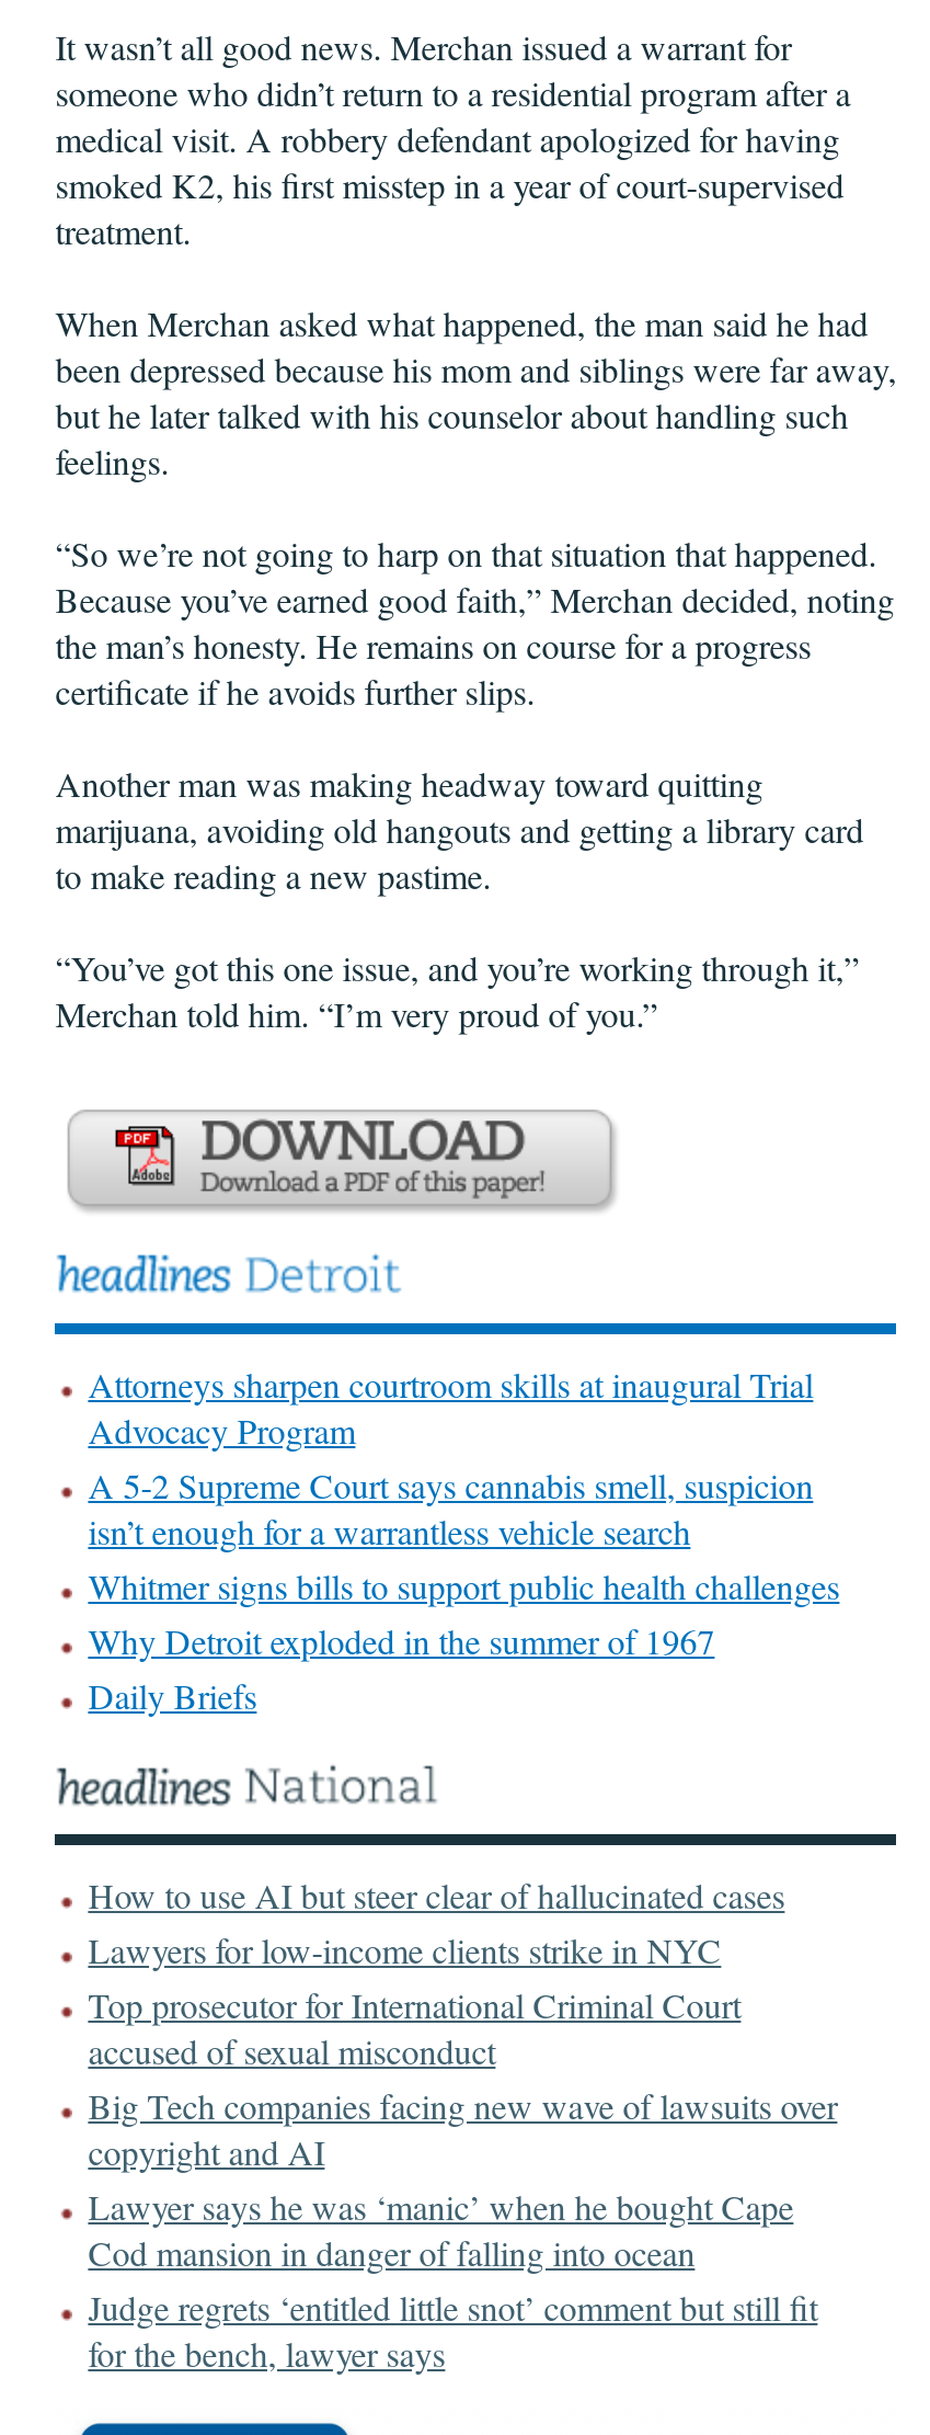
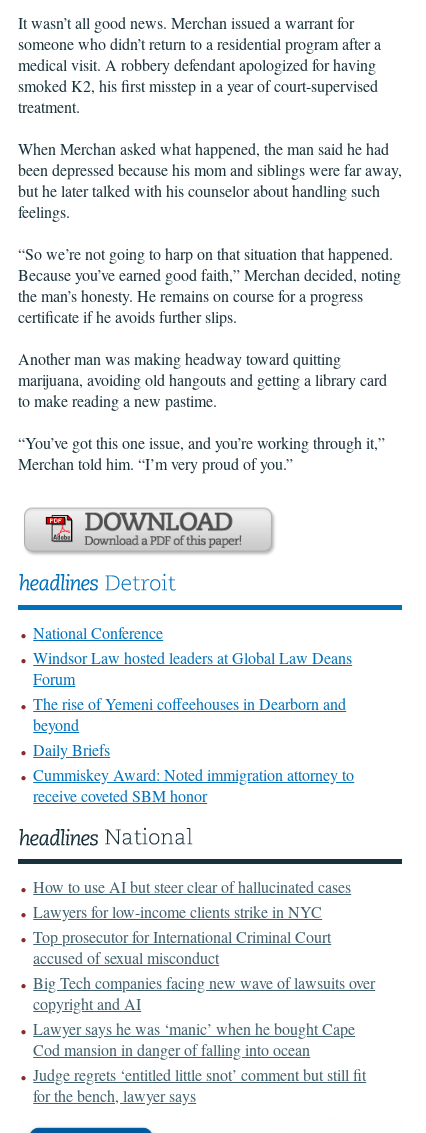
- Attorneys sharpen courtroom skills at inaugural Trial
- Advocacy Program
- A 5-2 Supreme Court says cannabis smell, suspicion
- isn’t enough for a warrantless vehicle search
- Whitmer signs bills to support public health challenges
- Why Detroit exploded in the summer of 1967
+ National Conference
+ Windsor Law hosted leaders at Global Law Deans
+ Forum
+ The rise of Yemeni coffeehouses in Dearborn and
+ beyond

moved up: Daily Briefs

+ Cummiskey Award: Noted immigration attorney to
+ receive coveted SBM honor
